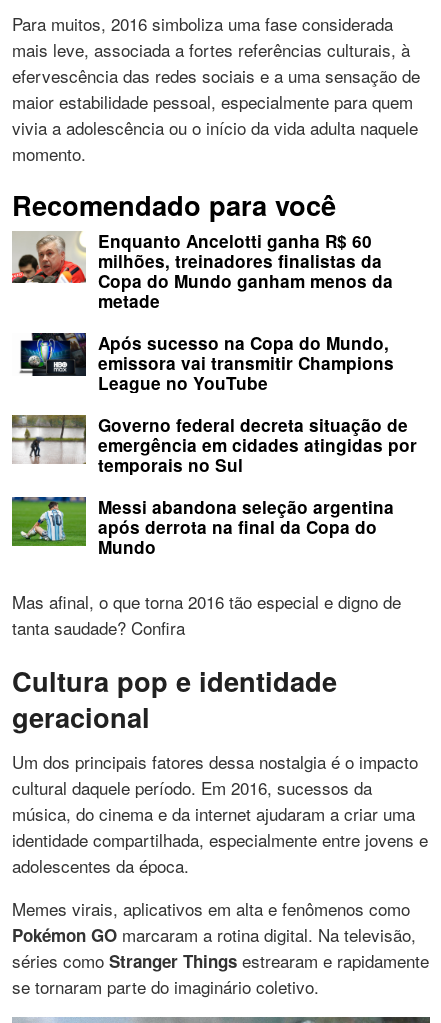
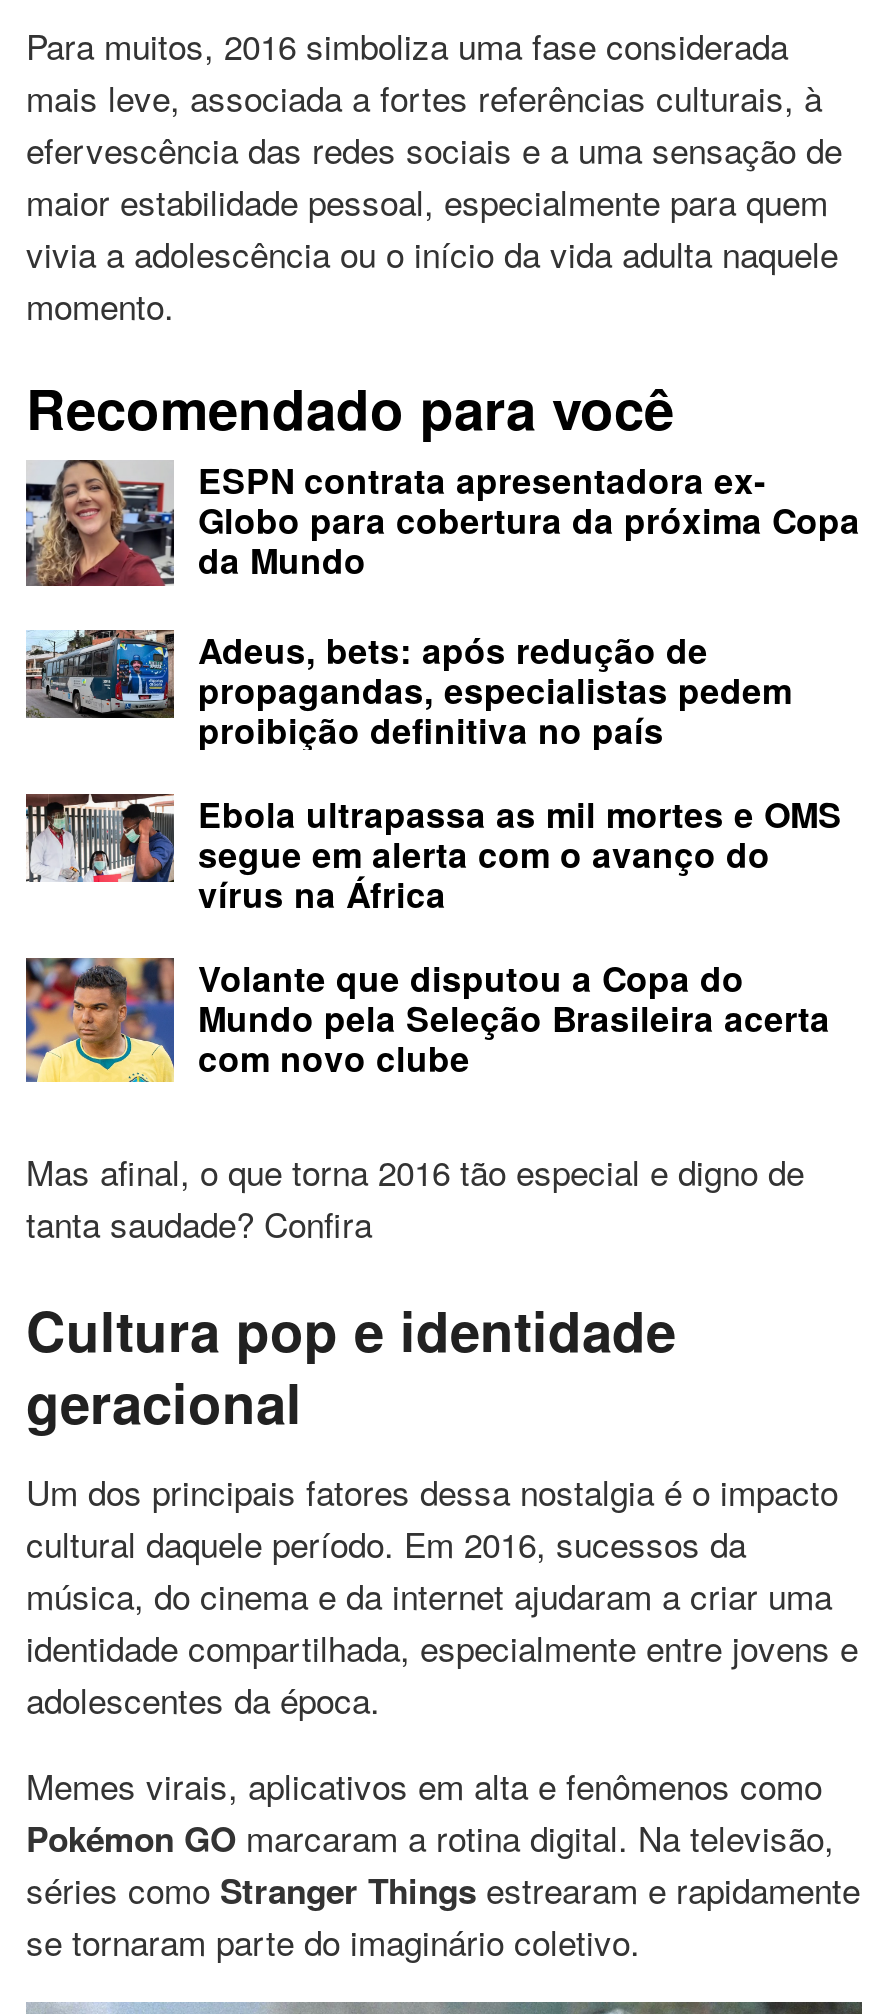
- [image]
- Enquanto Ancelotti ganha R$ 60
- milhões, treinadores finalistas da
- Copa do Mundo ganham menos da
- metade
+ [image]
+ ESPN contrata apresentadora ex-
+ Globo para cobertura da próxima Copa
+ da Mundo

- [image]
- Após sucesso na Copa do Mundo,
- emissora vai transmitir Champions
- League no YouTube
+ [image]
+ Adeus, bets: após redução de
+ propagandas, especialistas pedem
+ proibição definitiva no país

- [image]
- Governo federal decreta situação de
- emergência em cidades atingidas por
- temporais no Sul
+ [image]
+ Ebola ultrapassa as mil mortes e OMS
+ segue em alerta com o avanço do
+ vírus na África

- [image]
- Messi abandona seleção argentina
- após derrota na final da Copa do
- Mundo
+ [image]
+ Volante que disputou a Copa do
+ Mundo pela Seleção Brasileira acerta
+ com novo clube
